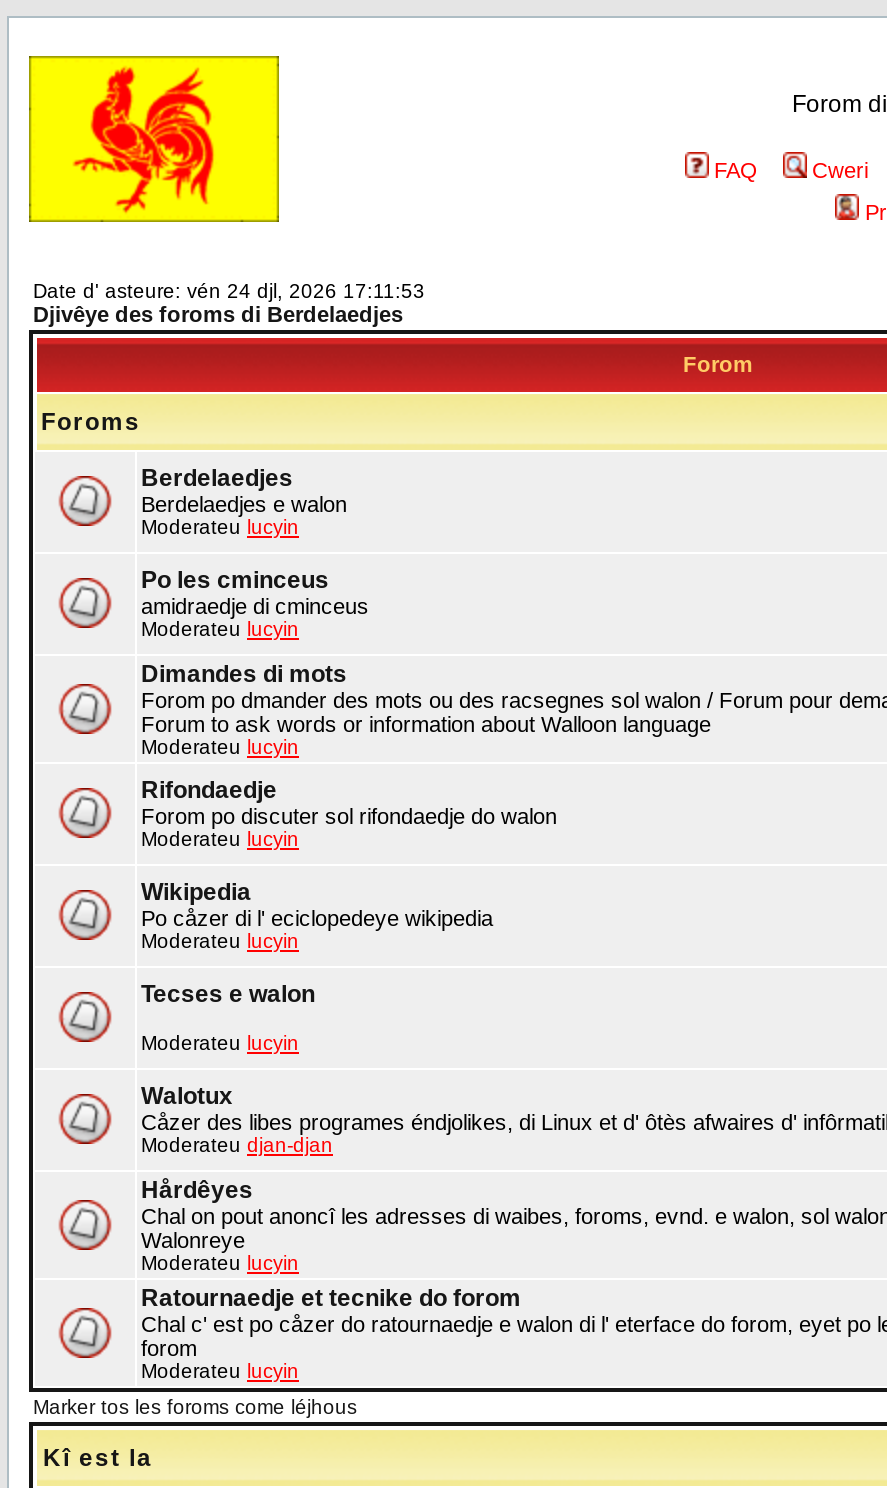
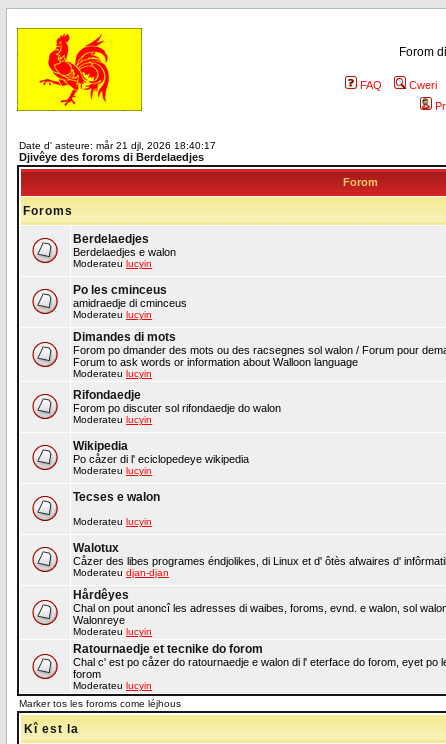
- Date d' asteure: vén 24 djl, 2026 17:11:53
+ Date d' asteure: mår 21 djl, 2026 18:40:17
